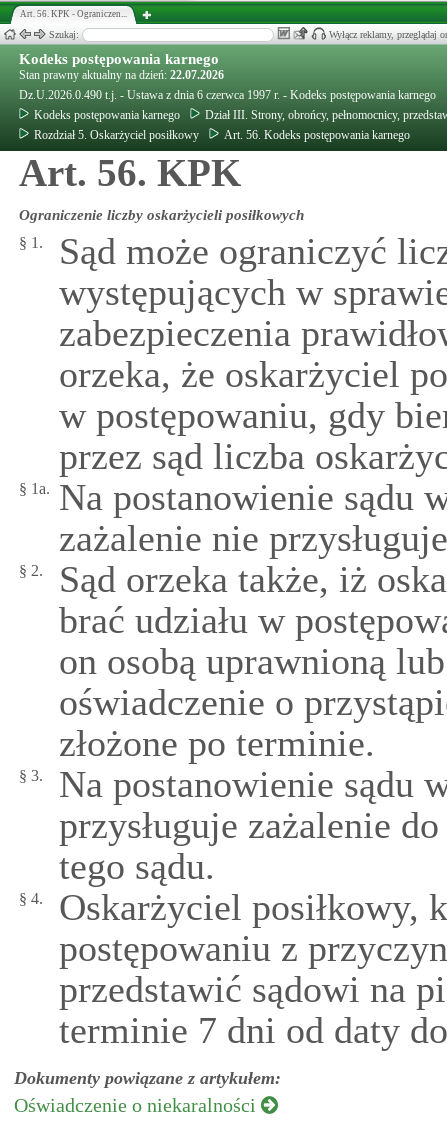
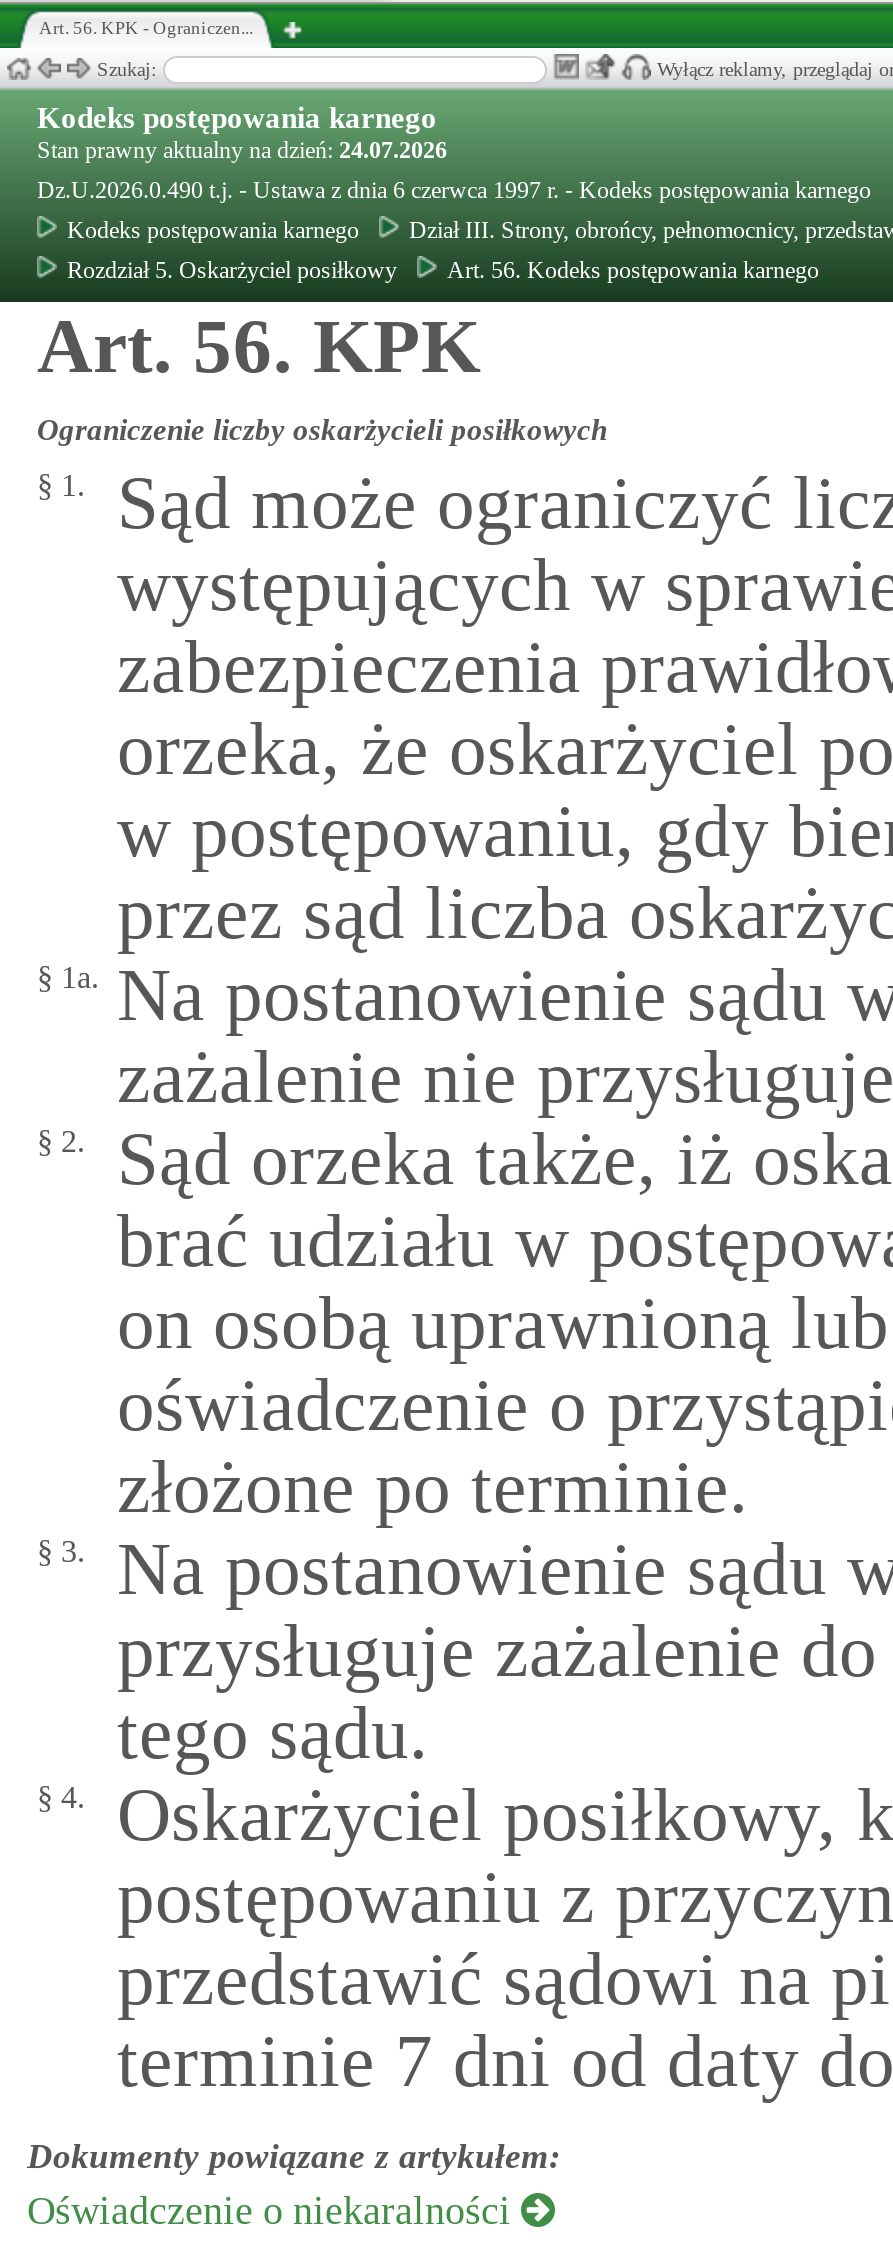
- Stan prawny aktualny na dzień: 22.07.2026
+ Stan prawny aktualny na dzień: 24.07.2026
